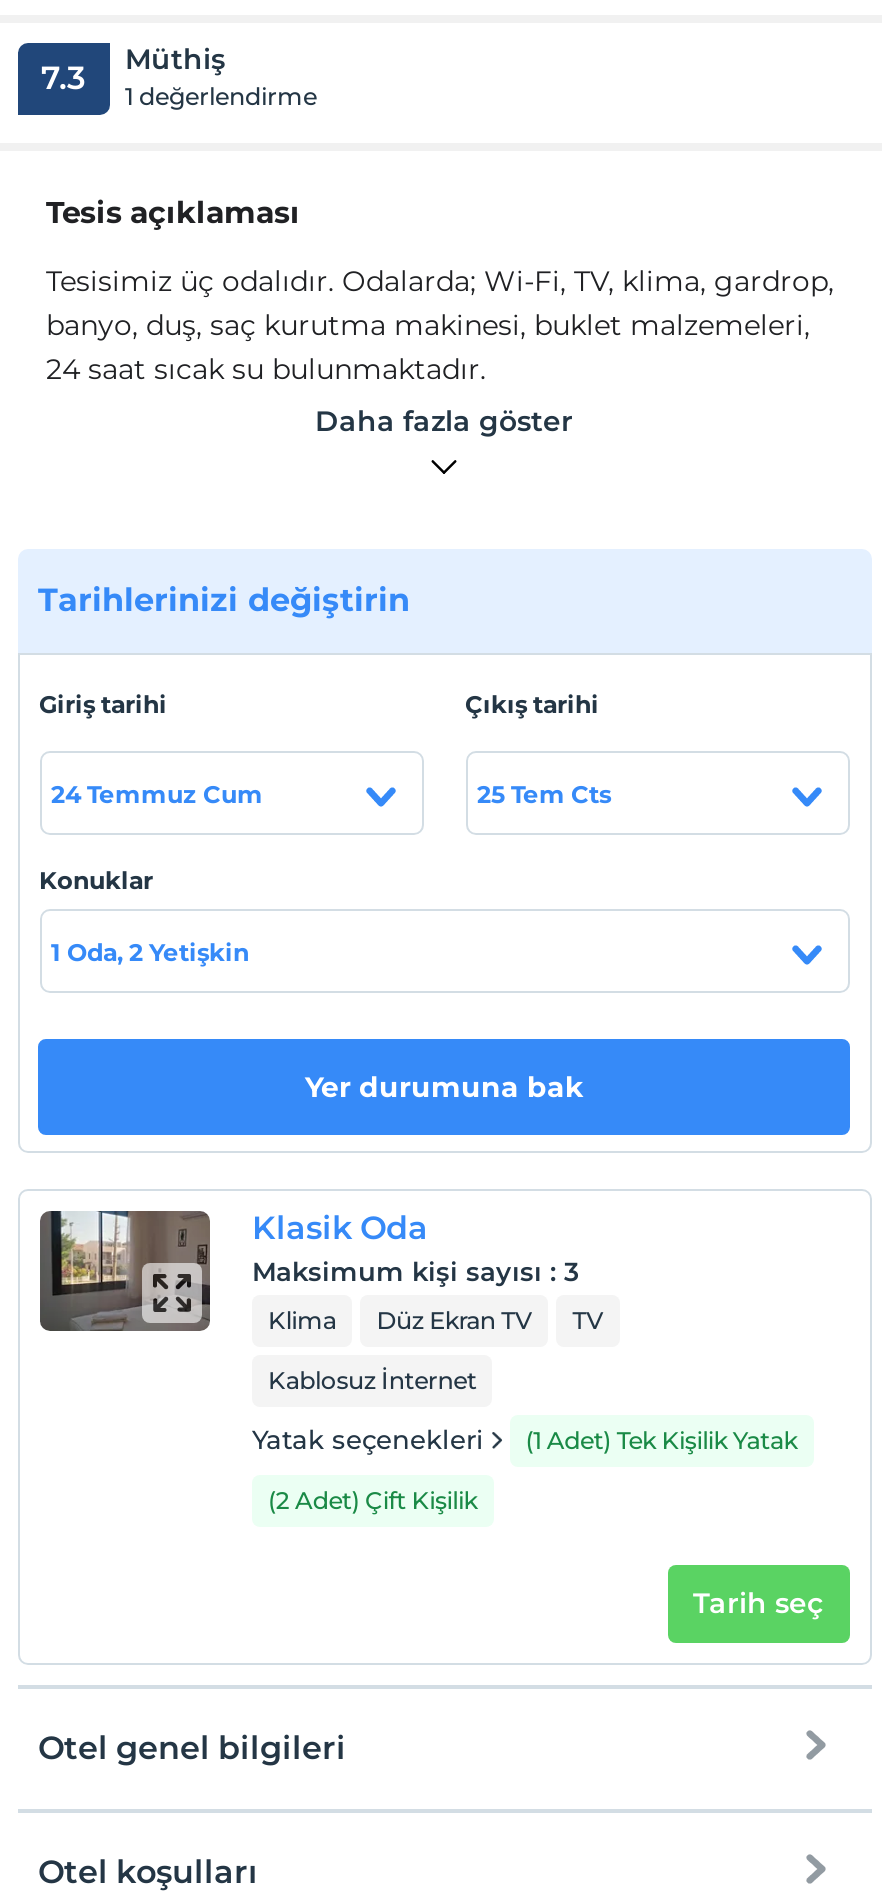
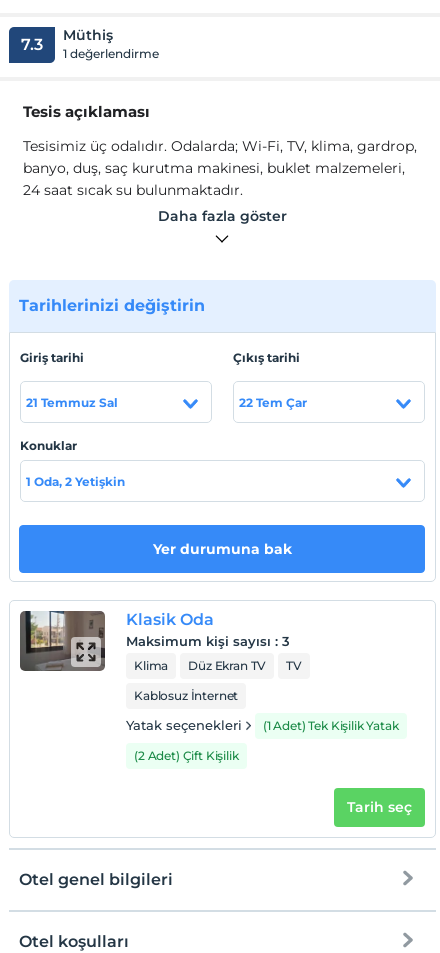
- 24 Temmuz Cum
+ 21 Temmuz Sal

- 25 Tem Cts
+ 22 Tem Çar
